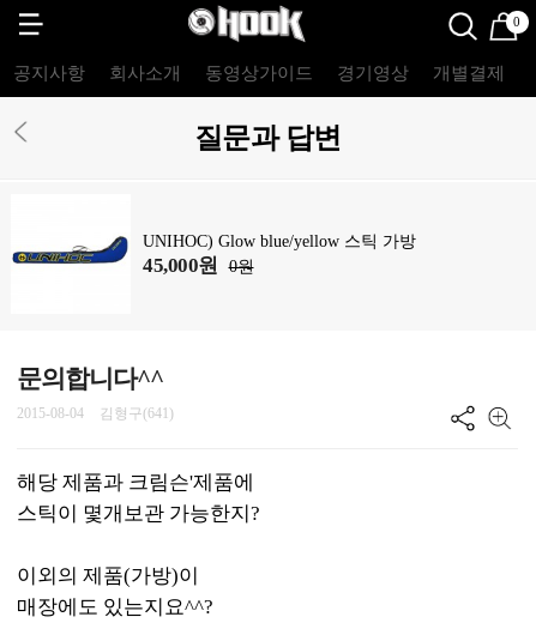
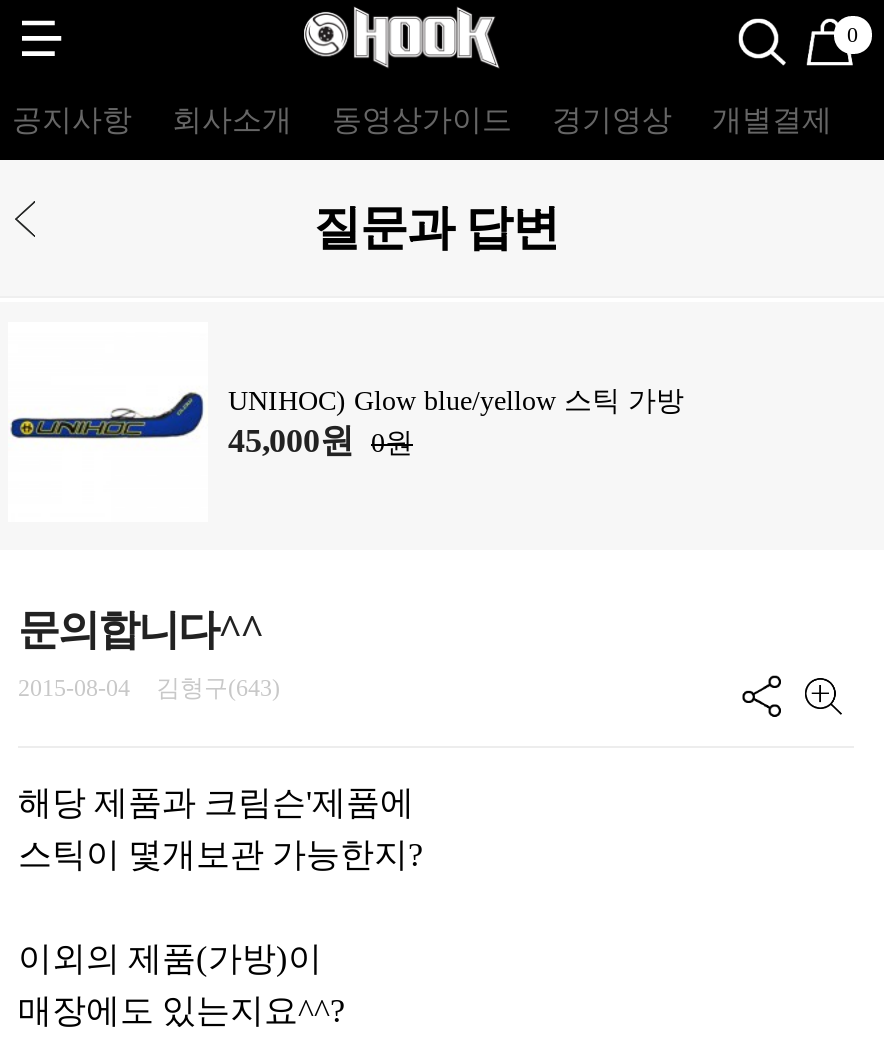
- 2015-08-04 김형구(641)
+ 2015-08-04 김형구(643)
